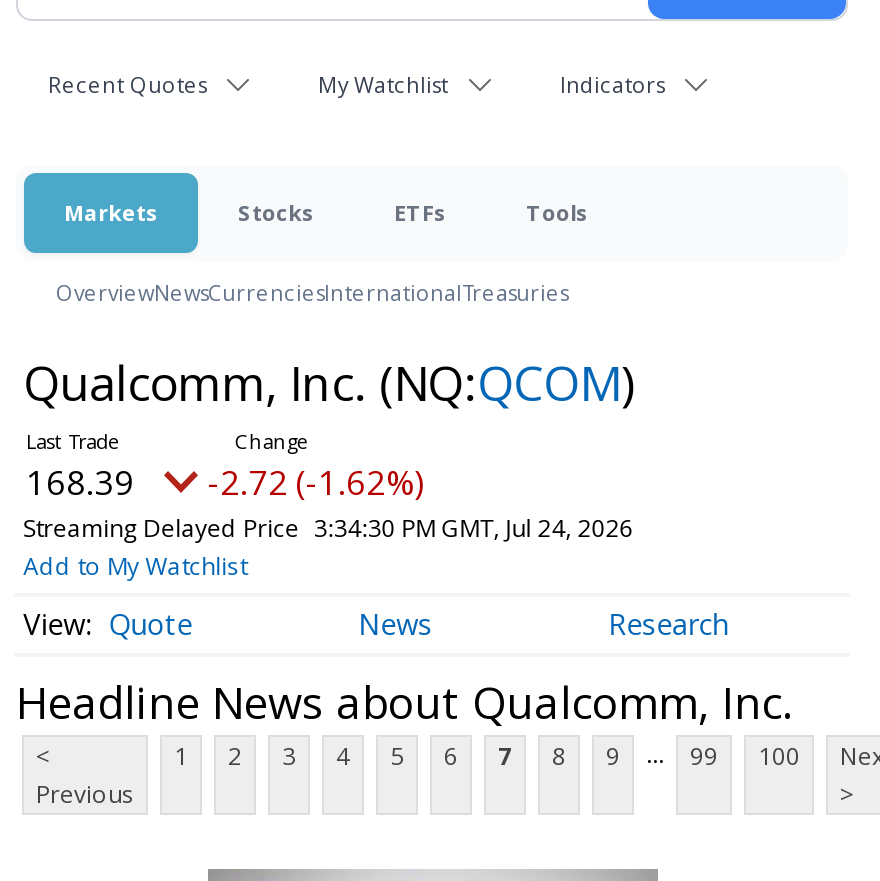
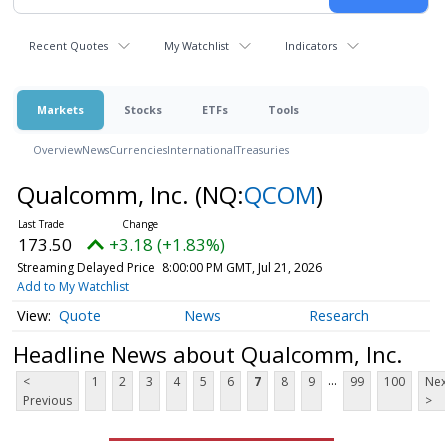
- 168.39
+ 173.50

- -2.72 (-1.62%)
+ +3.18 (+1.83%)

- Streaming Delayed Price 3:34:30 PM GMT, Jul 24, 2026
+ Streaming Delayed Price 8:00:00 PM GMT, Jul 21, 2026
